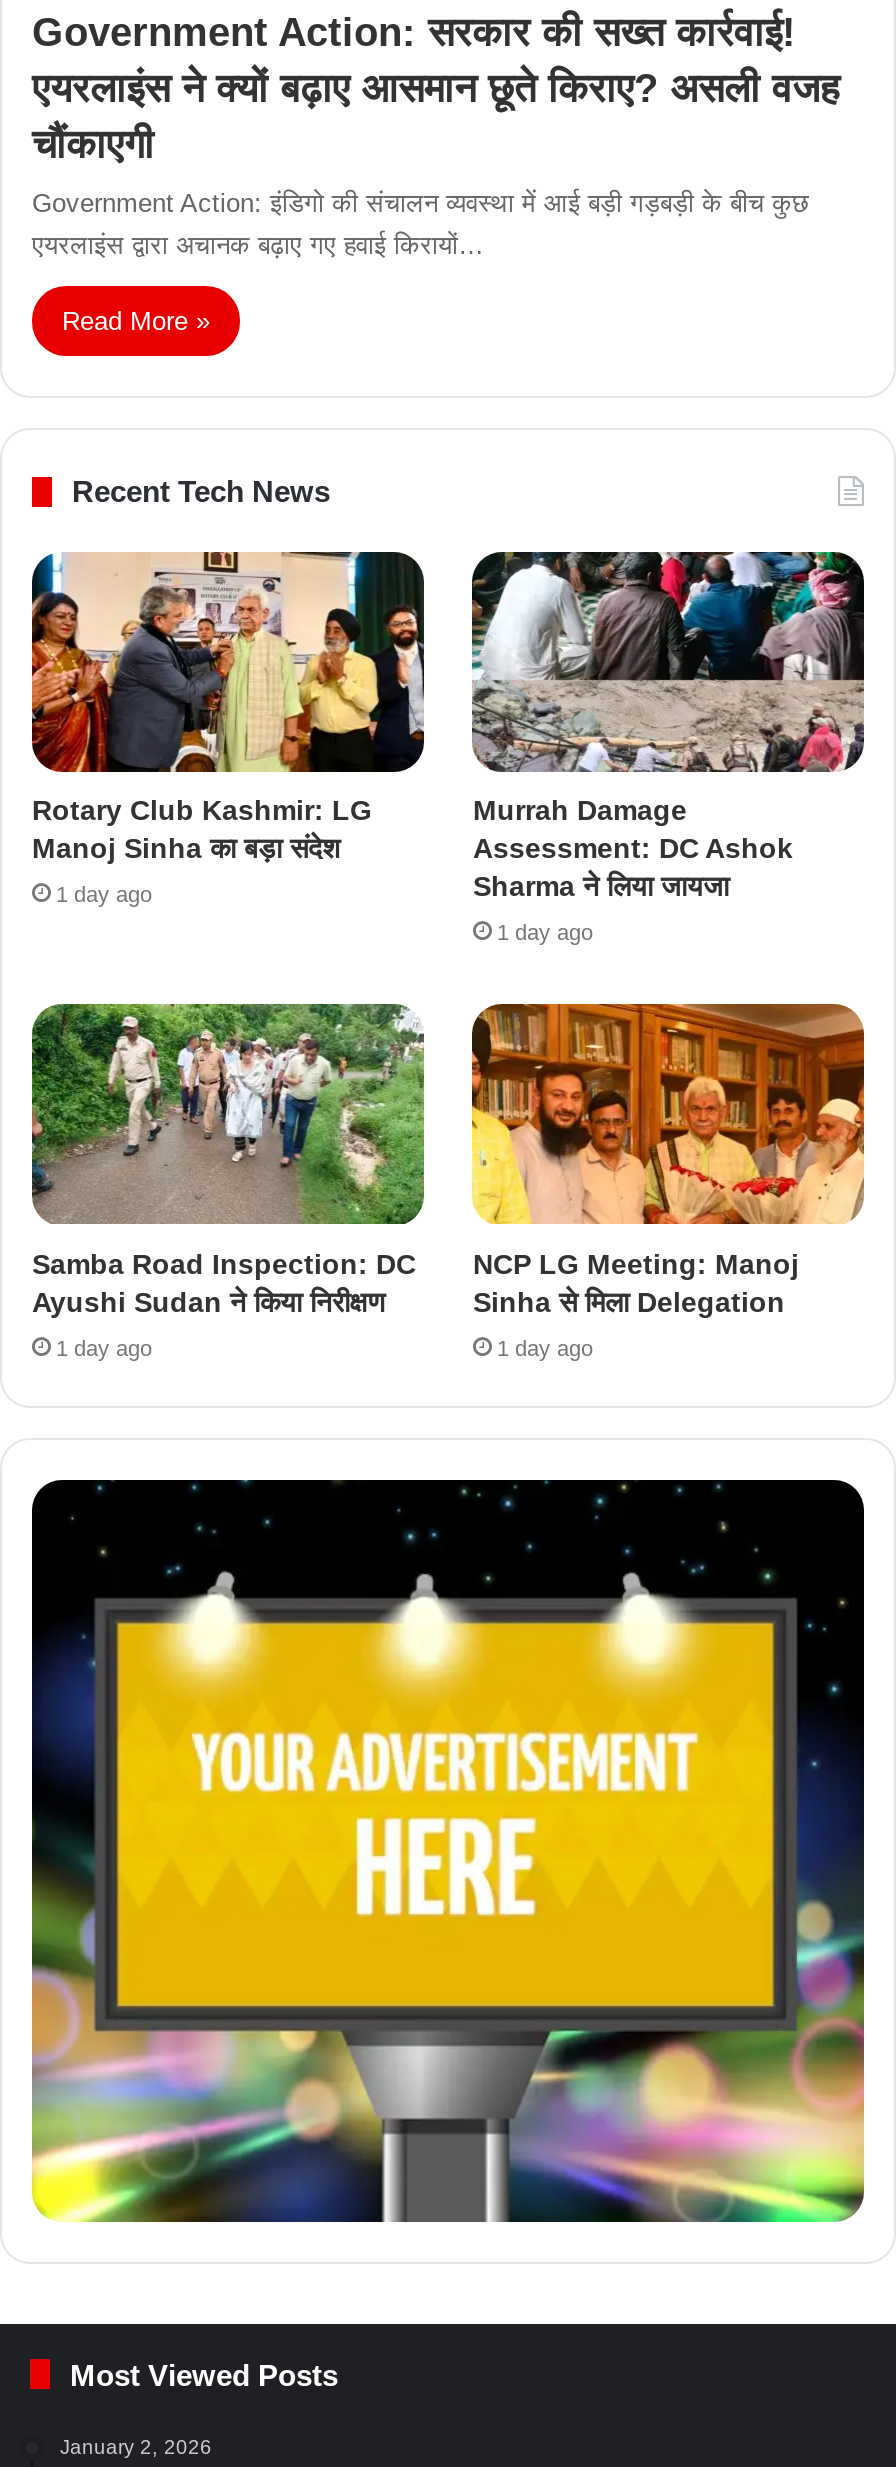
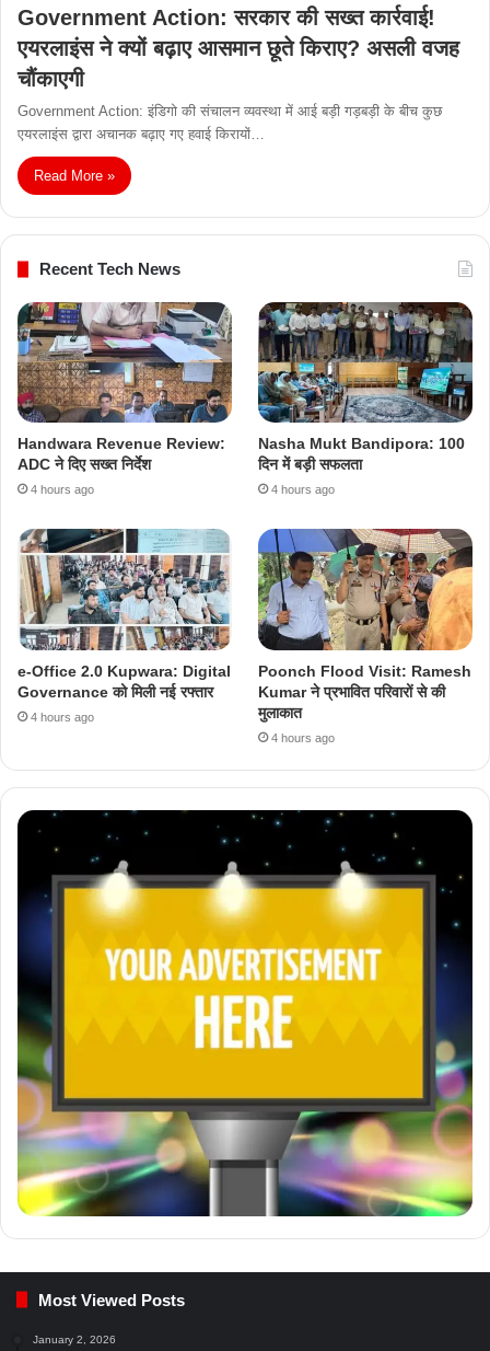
- [image]
- Rotary Club Kashmir: LG
- Manoj Sinha का बड़ा संदेश
+ [image]
+ Handwara Revenue Review:
+ ADC ने दिए सख्त निर्देश

- [image]
- Murrah Damage
- Assessment: DC Ashok
- Sharma ने लिया जायजा
+ [image]
+ Nasha Mukt Bandipora: 100
+ दिन में बड़ी सफलता

- 1 day ago
+ 4 hours ago

- 1 day ago
+ 4 hours ago

- [image]
- Samba Road Inspection: DC
- Ayushi Sudan ने किया निरीक्षण
+ [image]
+ e-Office 2.0 Kupwara: Digital
+ Governance को मिली नई रफ्तार

- [image]
- NCP LG Meeting: Manoj
- Sinha से मिला Delegation
+ [image]
+ Poonch Flood Visit: Ramesh
+ Kumar ने प्रभावित परिवारों से की
+ मुलाकात

- 1 day ago
+ 4 hours ago

- 1 day ago
+ 4 hours ago
